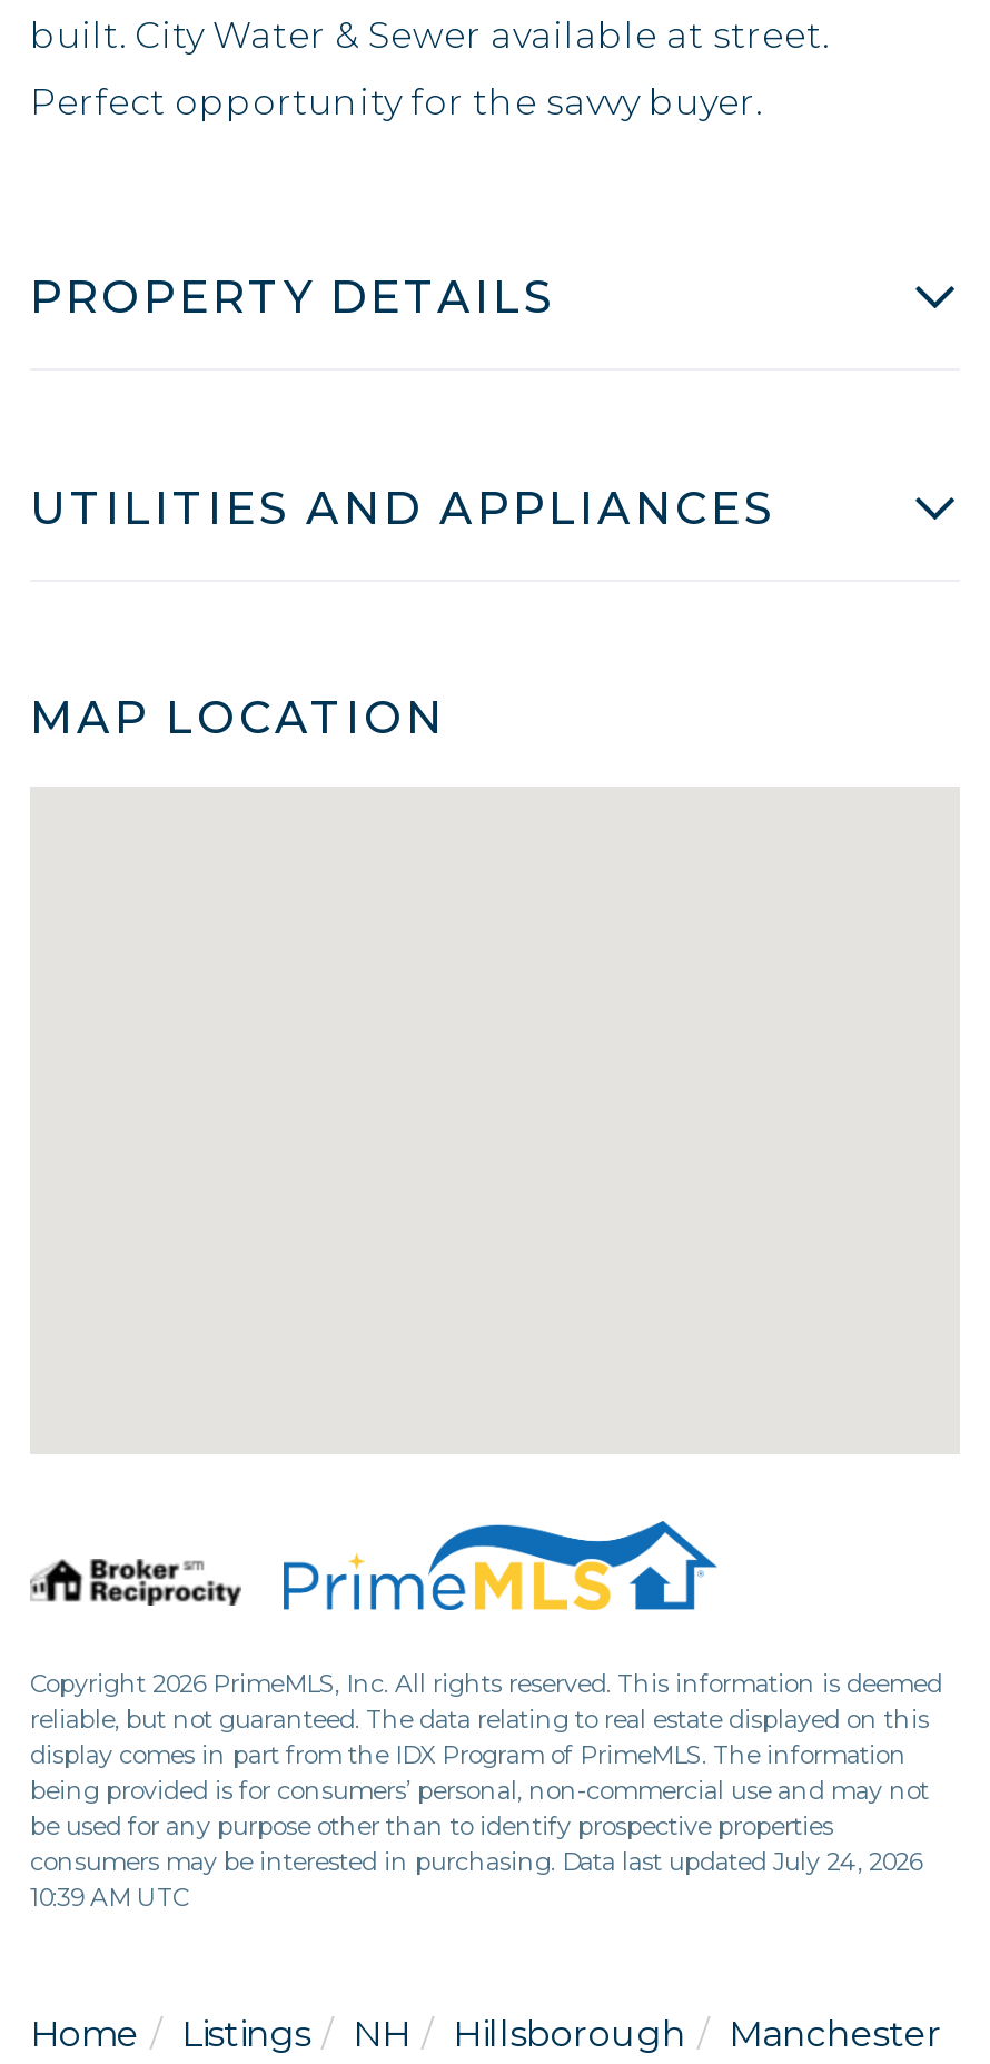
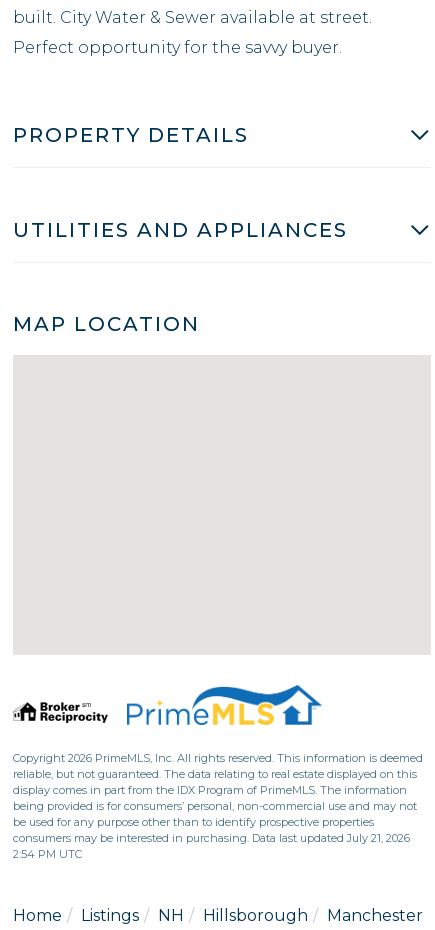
- consumers may be interested in purchasing. Data last updated July 24, 2026
+ consumers may be interested in purchasing. Data last updated July 21, 2026

- 10:39 AM UTC
+ 2:54 PM UTC
